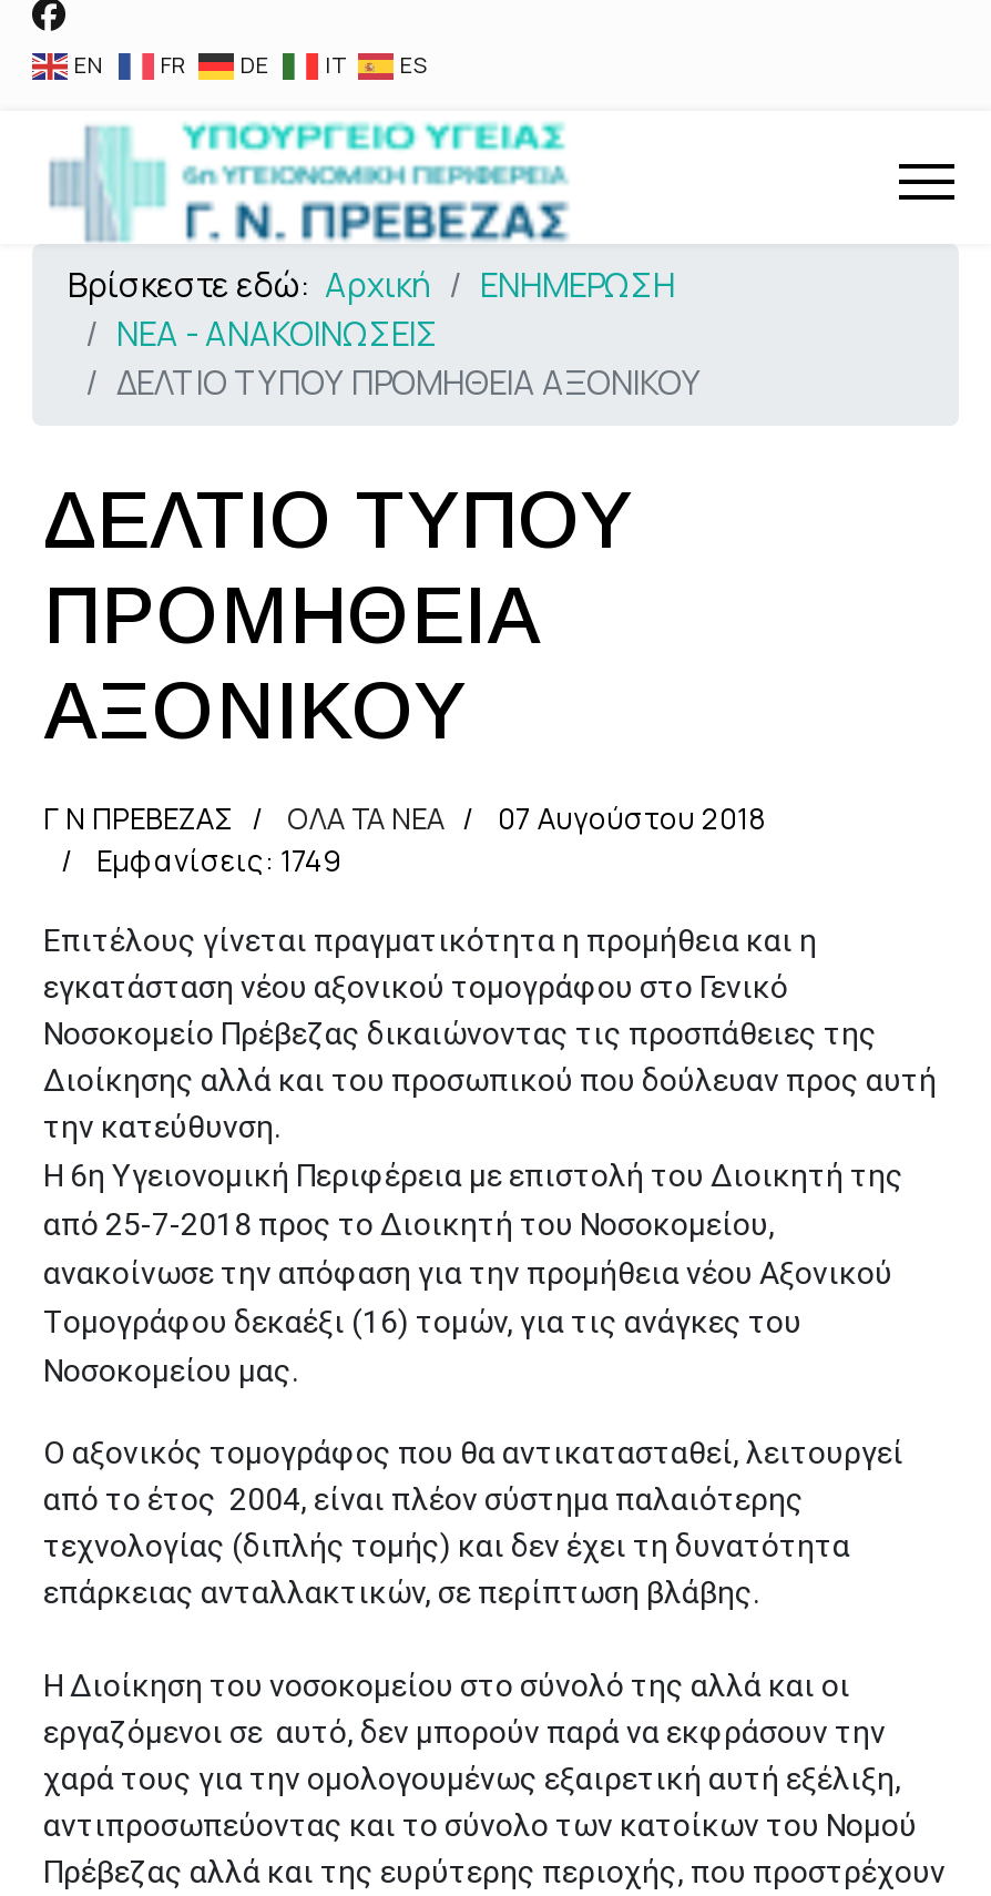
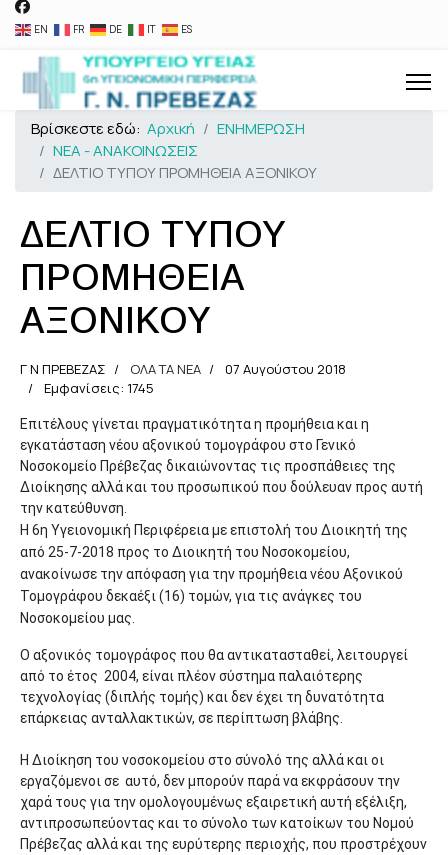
- Εμφανίσεις: 1749
+ Εμφανίσεις: 1745
